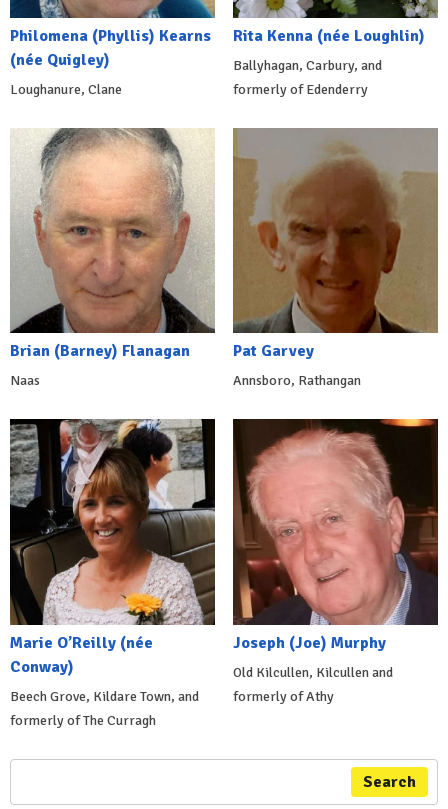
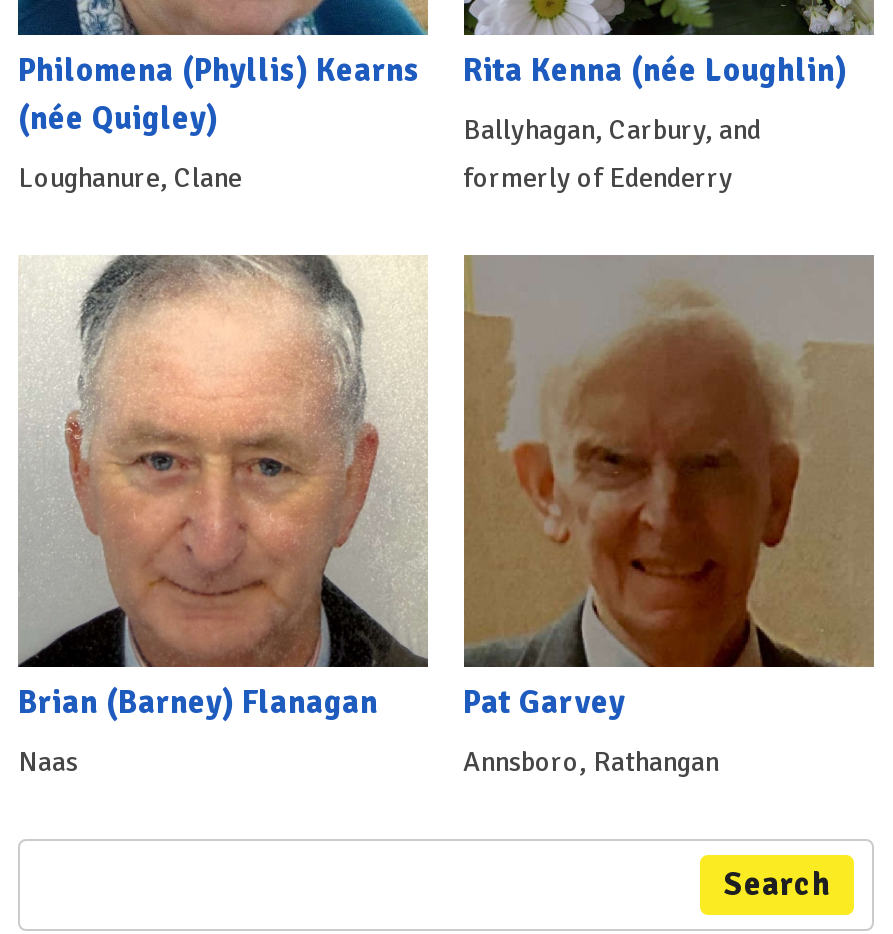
- [image]
- Marie O’Reilly (née
- Conway)
- Beech Grove, Kildare Town, and
- formerly of The Curragh

- [image]
- Joseph (Joe) Murphy
- Old Kilcullen, Kilcullen and
- formerly of Athy
